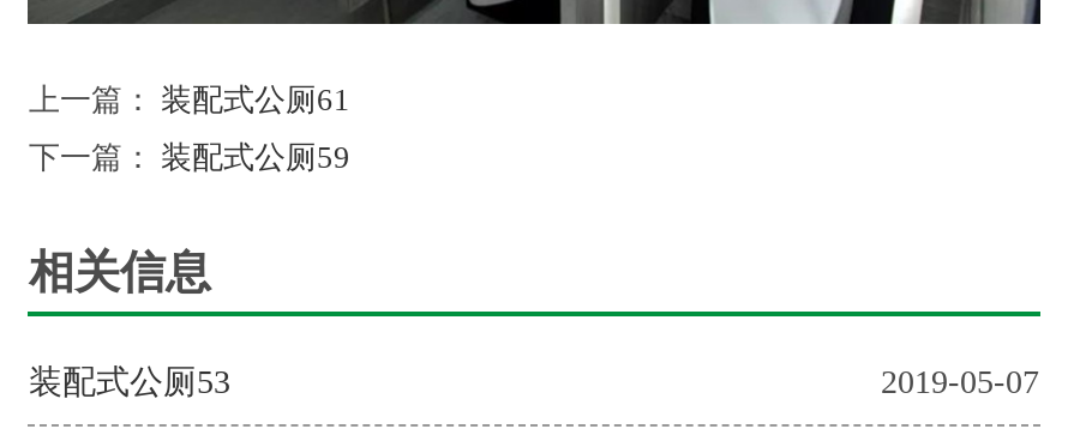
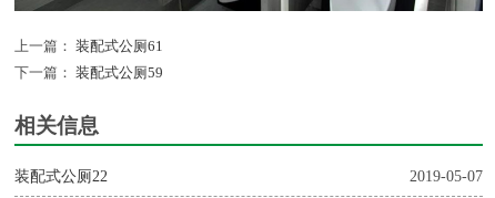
- 装配式公厕53
+ 装配式公厕22
